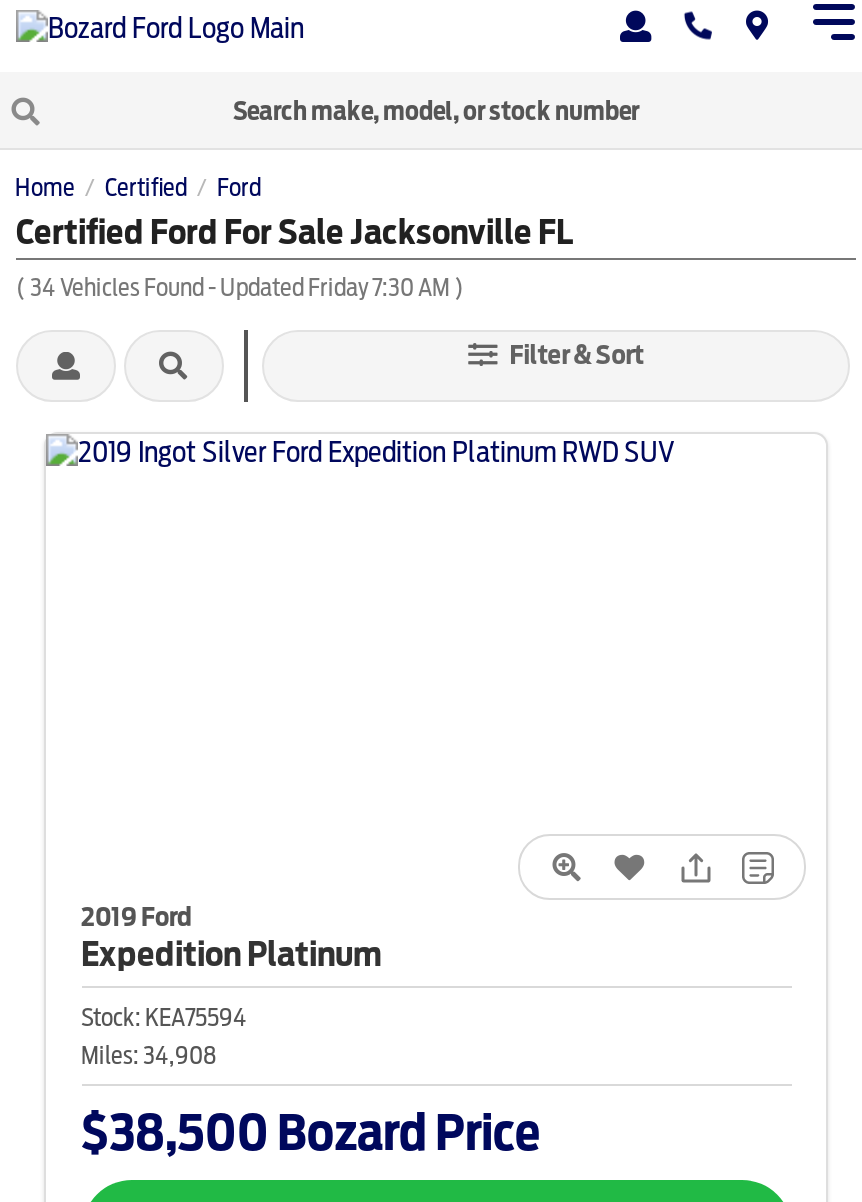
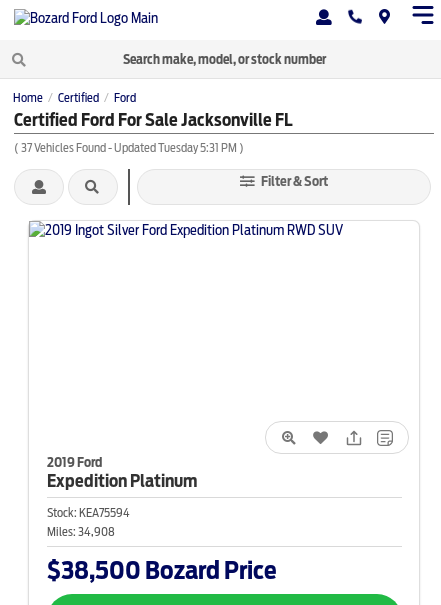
- (34Vehicles Found - Updated Friday 7:30 AM)
+ (37Vehicles Found - Updated Tuesday 5:31 PM)
